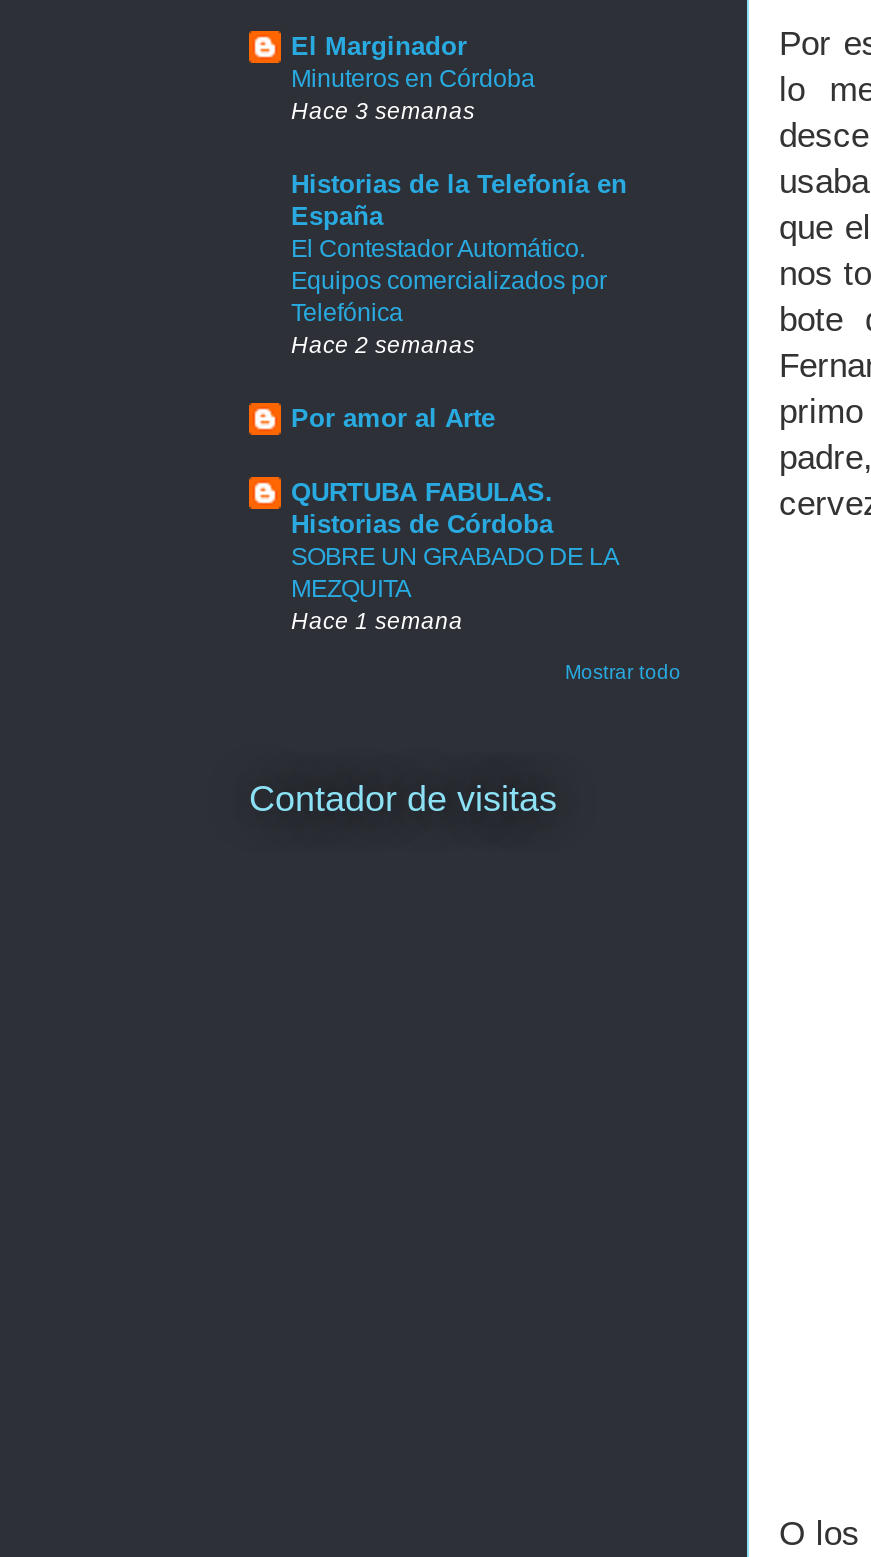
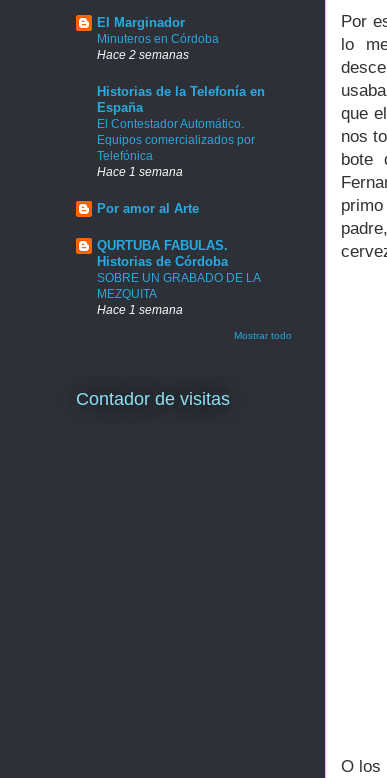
- Hace 3 semanas
+ Hace 2 semanas

- Hace 2 semanas
+ Hace 1 semana
